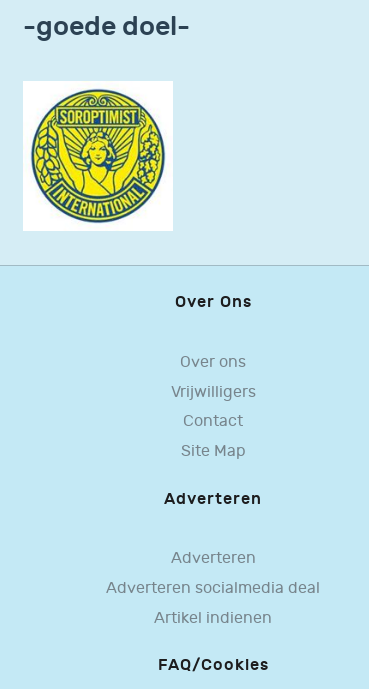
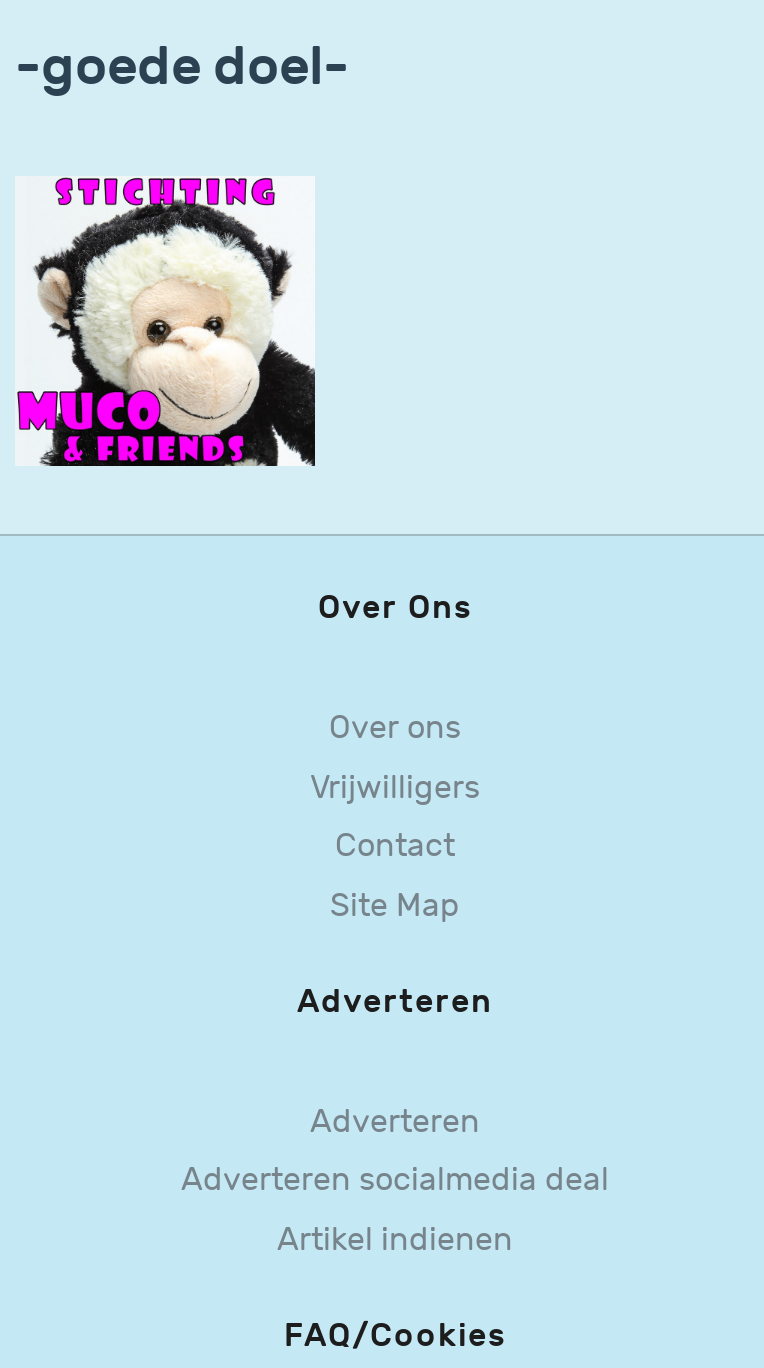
- [image]
+ [image]
